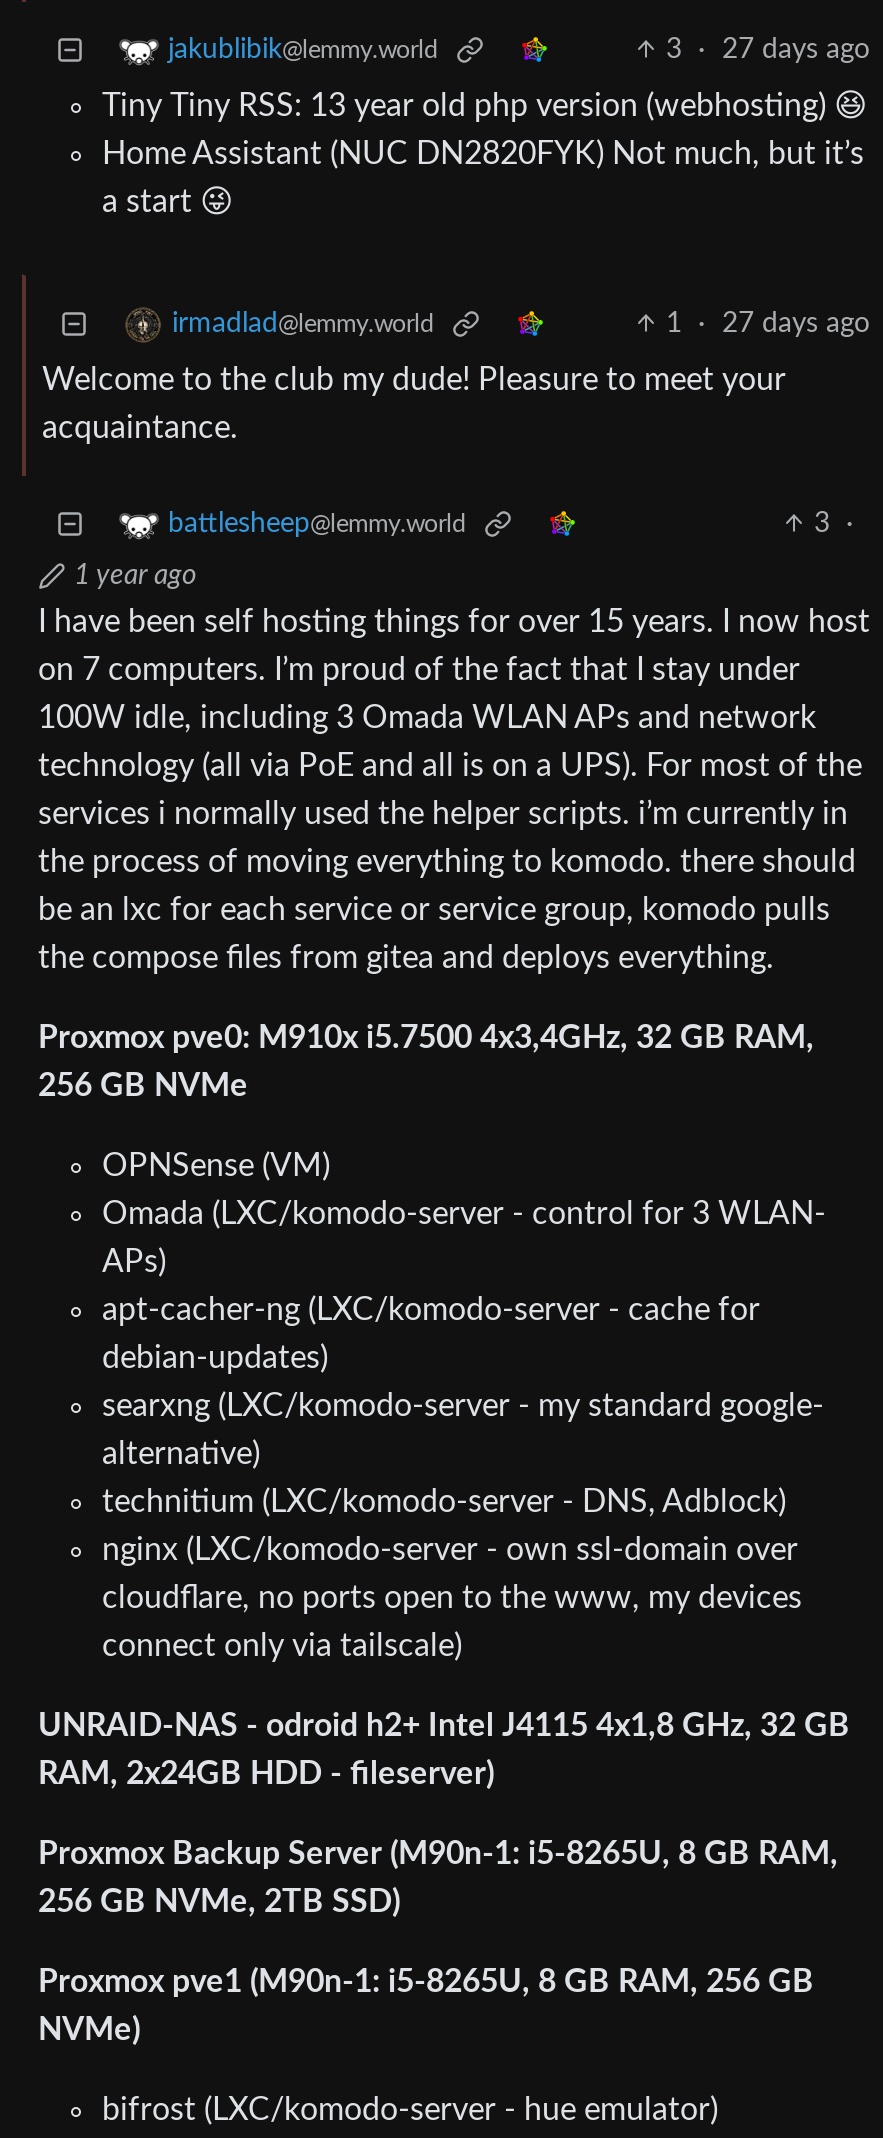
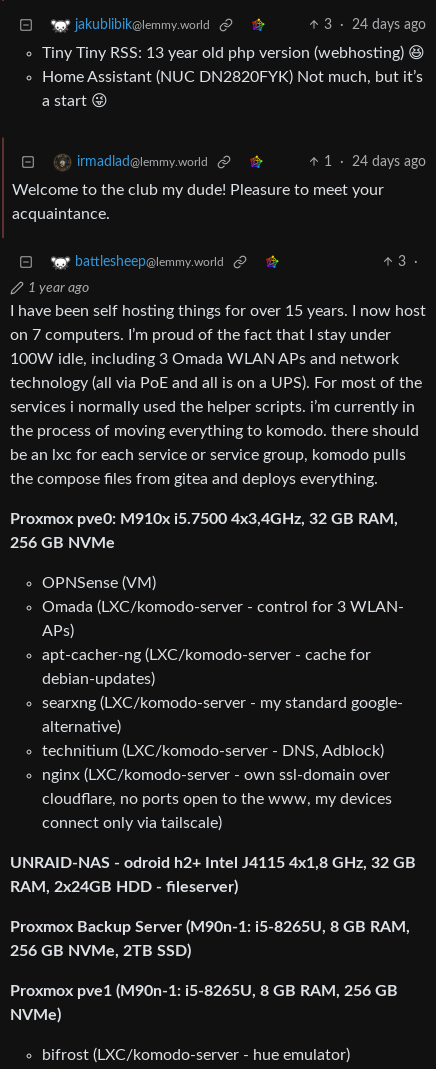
- 3 · 27 days ago
+ 3 · 24 days ago

- 1 · 27 days ago
+ 1 · 24 days ago
